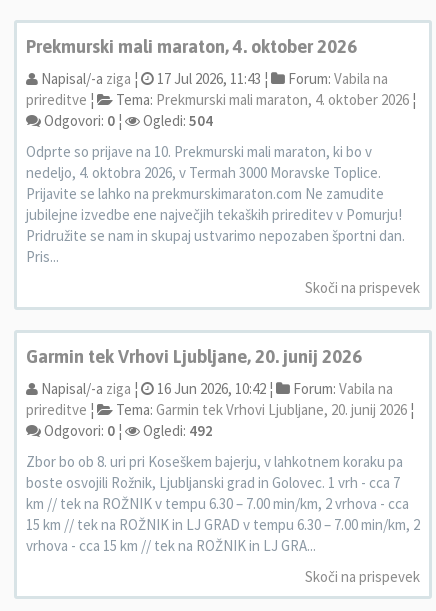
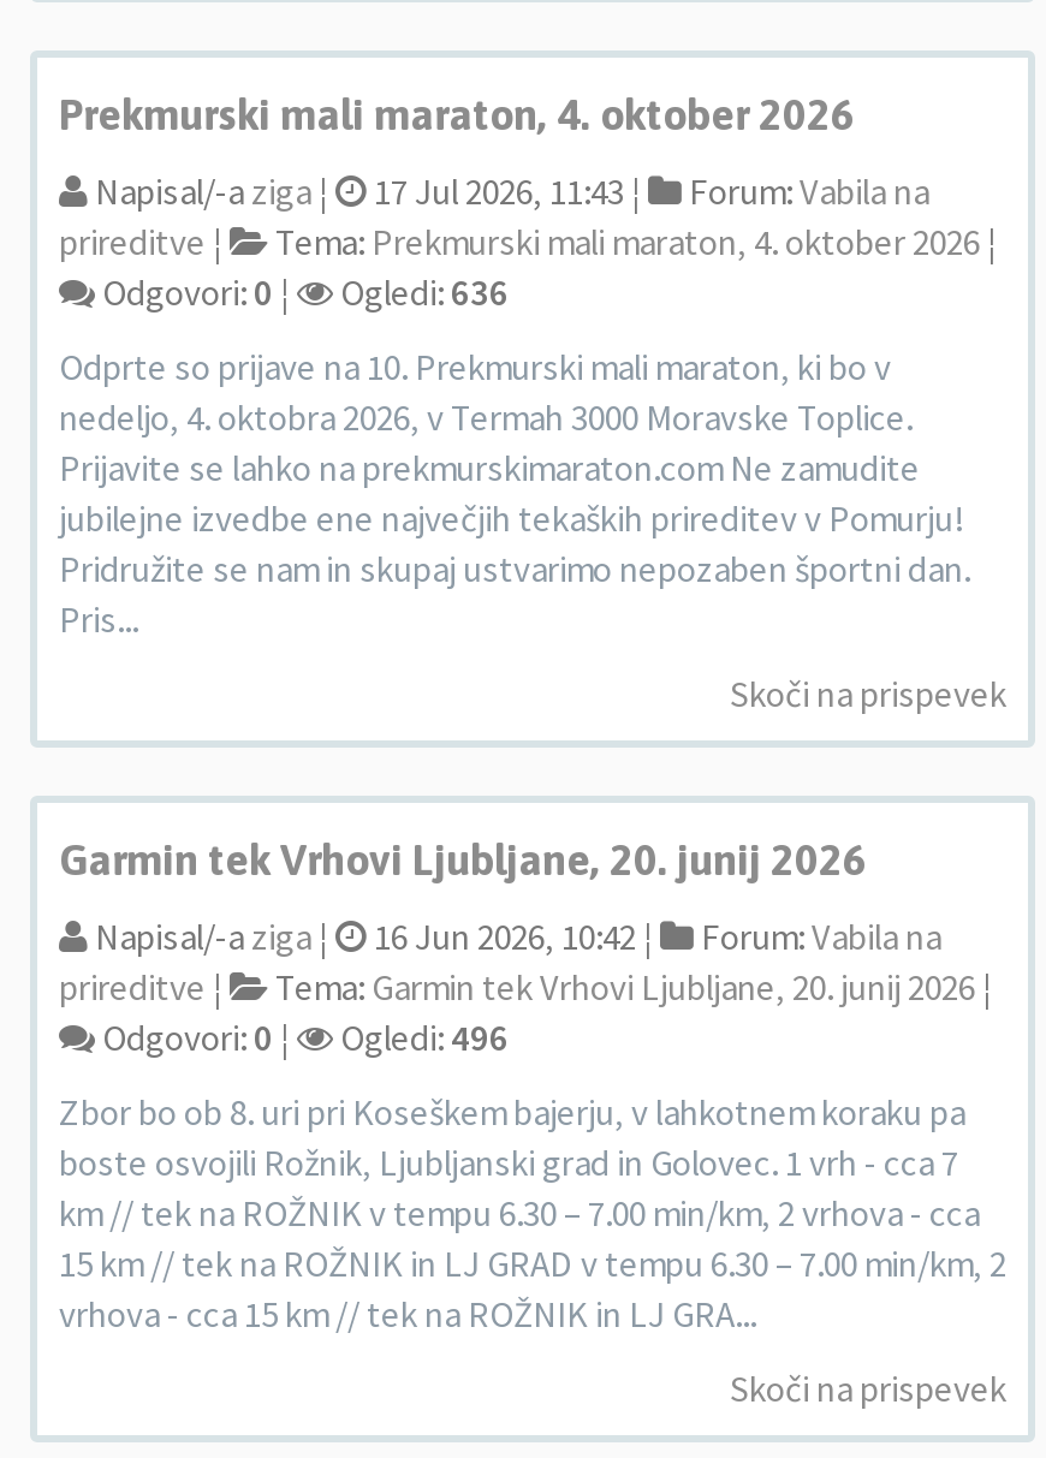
- Odgovori: 0 ¦ Ogledi: 504
+ Odgovori: 0 ¦ Ogledi: 636

- Odgovori: 0 ¦ Ogledi: 492
+ Odgovori: 0 ¦ Ogledi: 496
